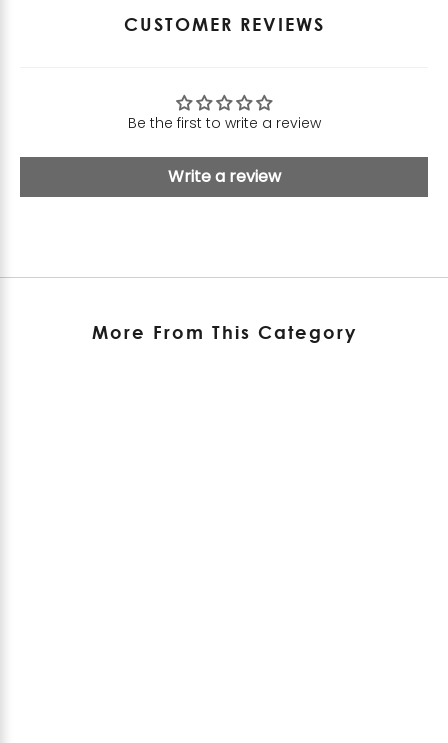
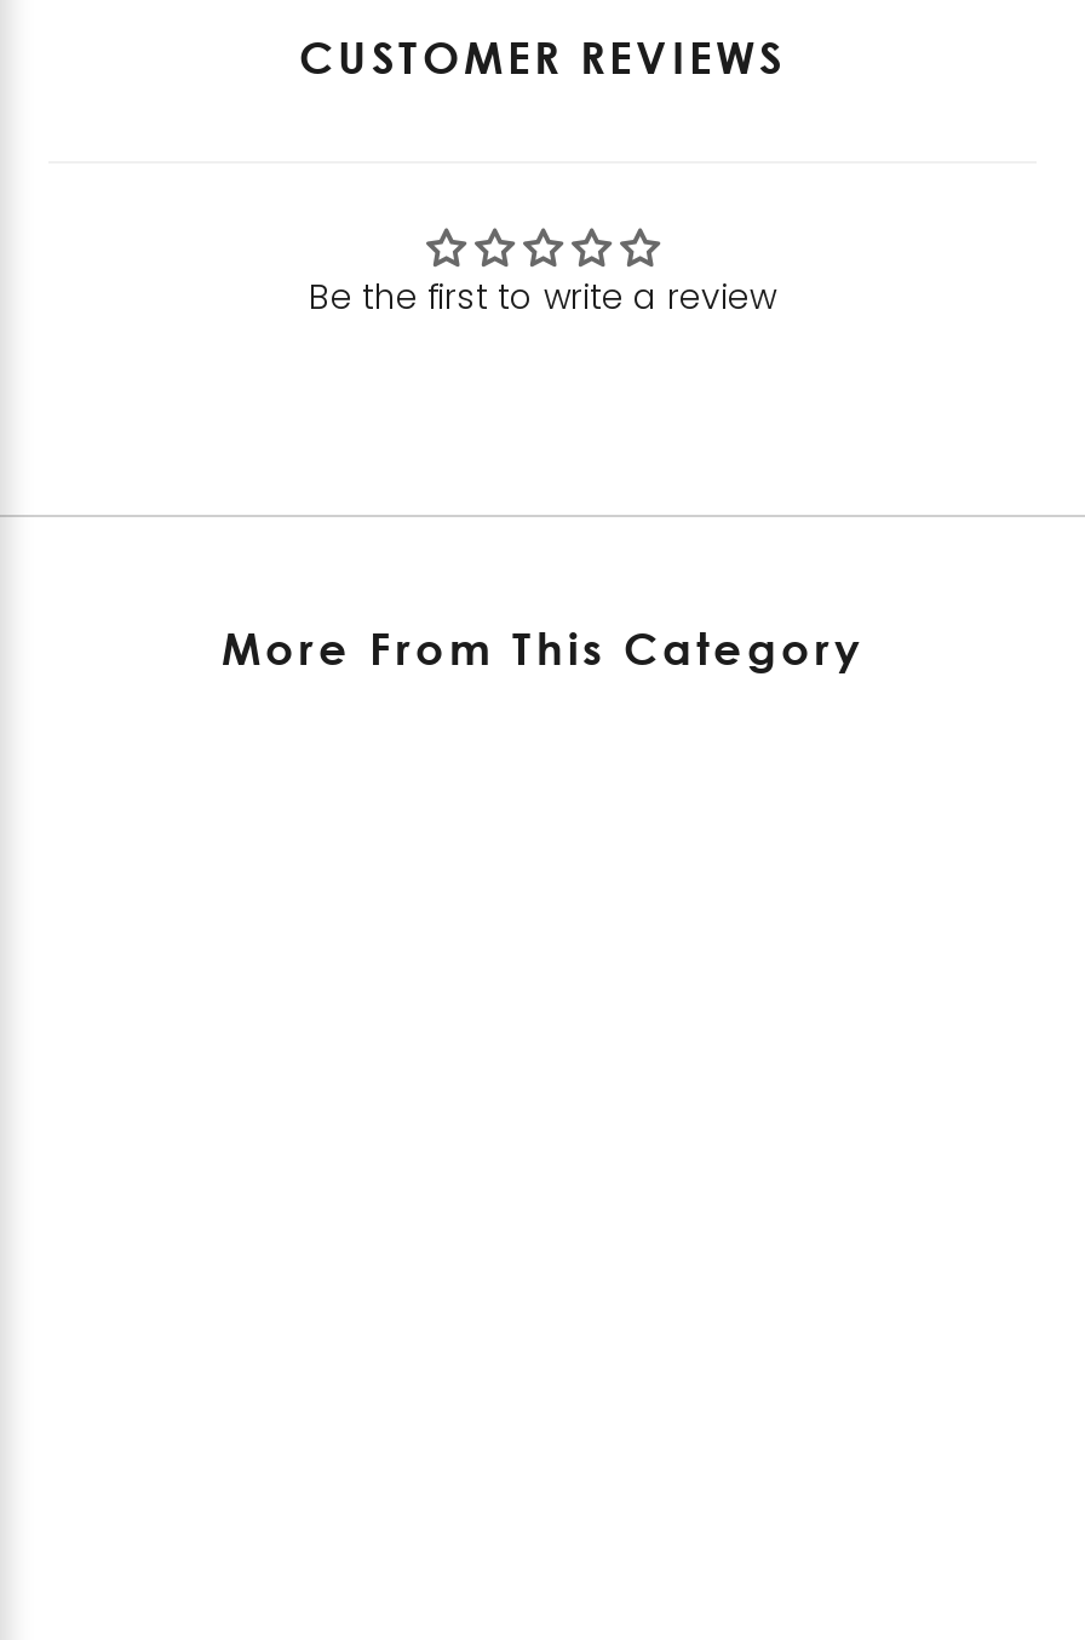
- Write a review
